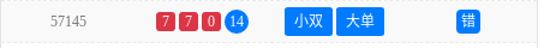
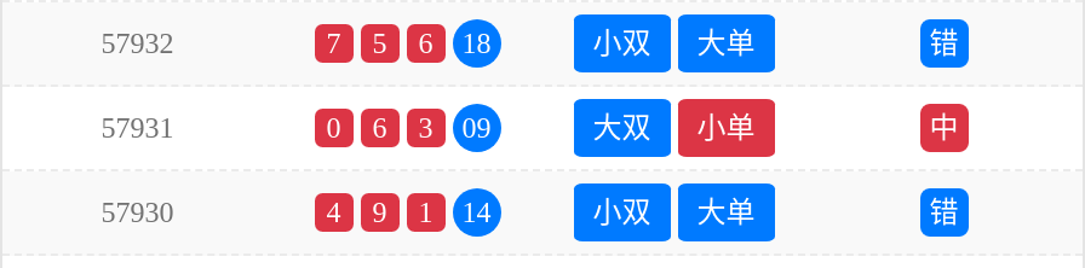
- 57145
+ 57932

- 7
+ 5
+ 6
+ 18
+ 小双
+ 大单
+ 错
+ 57931

+ 6
+ 3
+ 09
+ 大双
+ 小单
+ 中
+ 57930
+ 4
+ 9
+ 1
